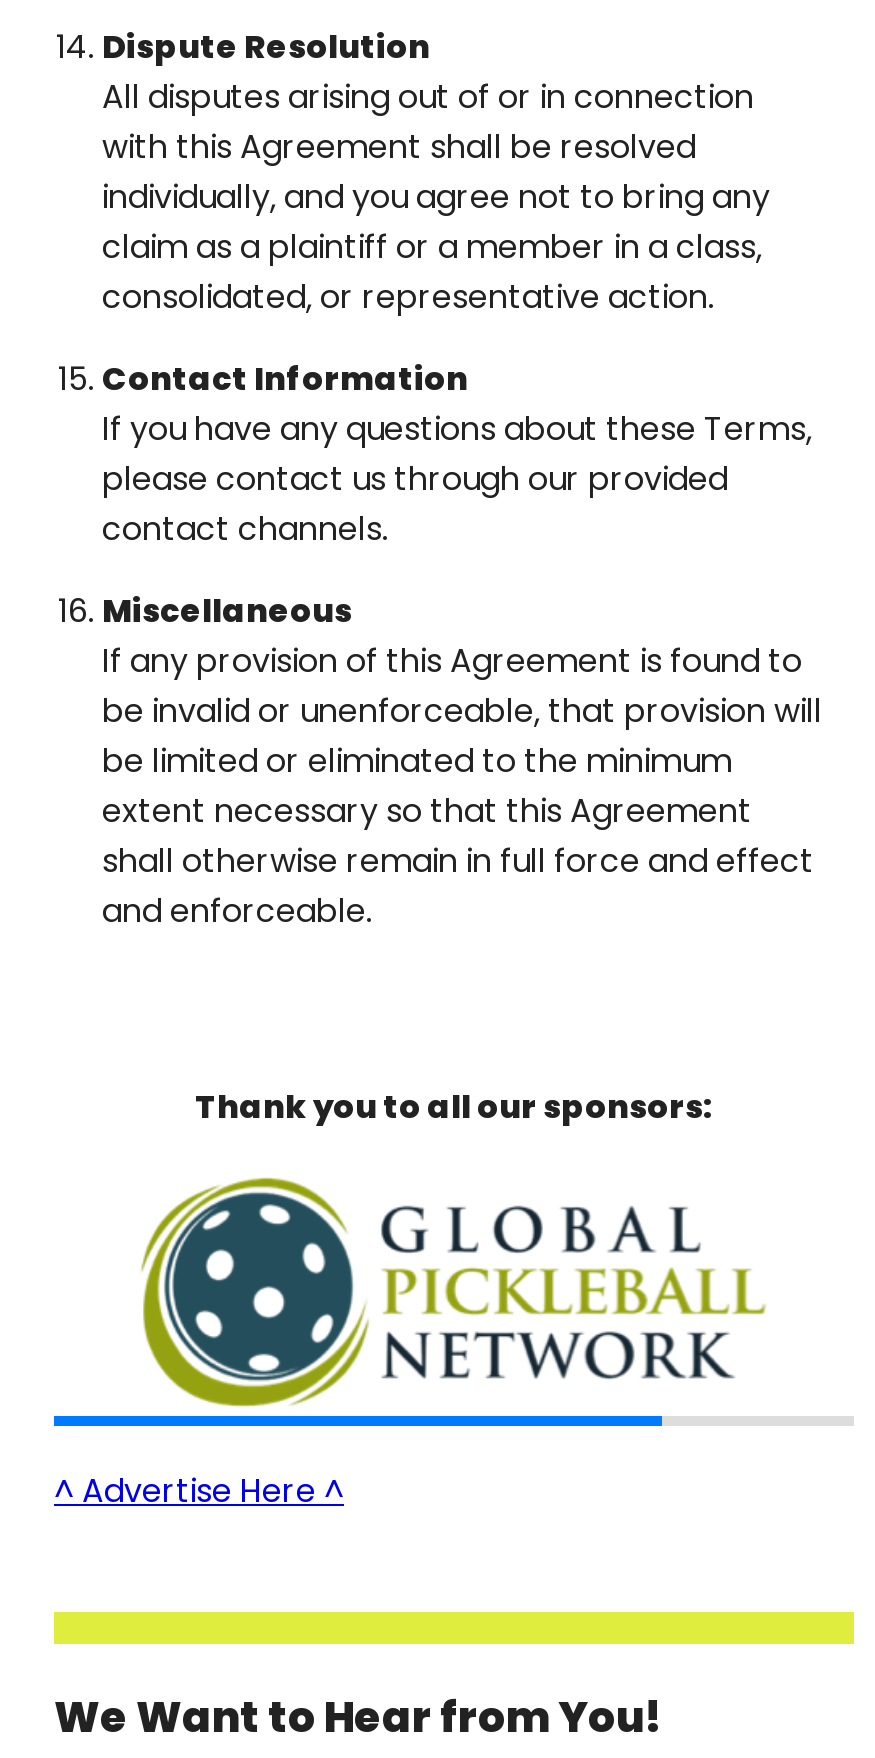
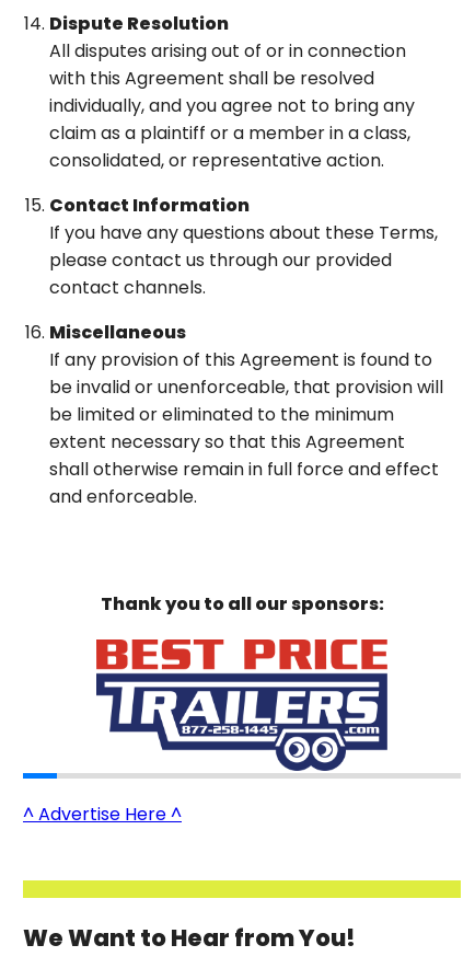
- [image]
+ [image]
